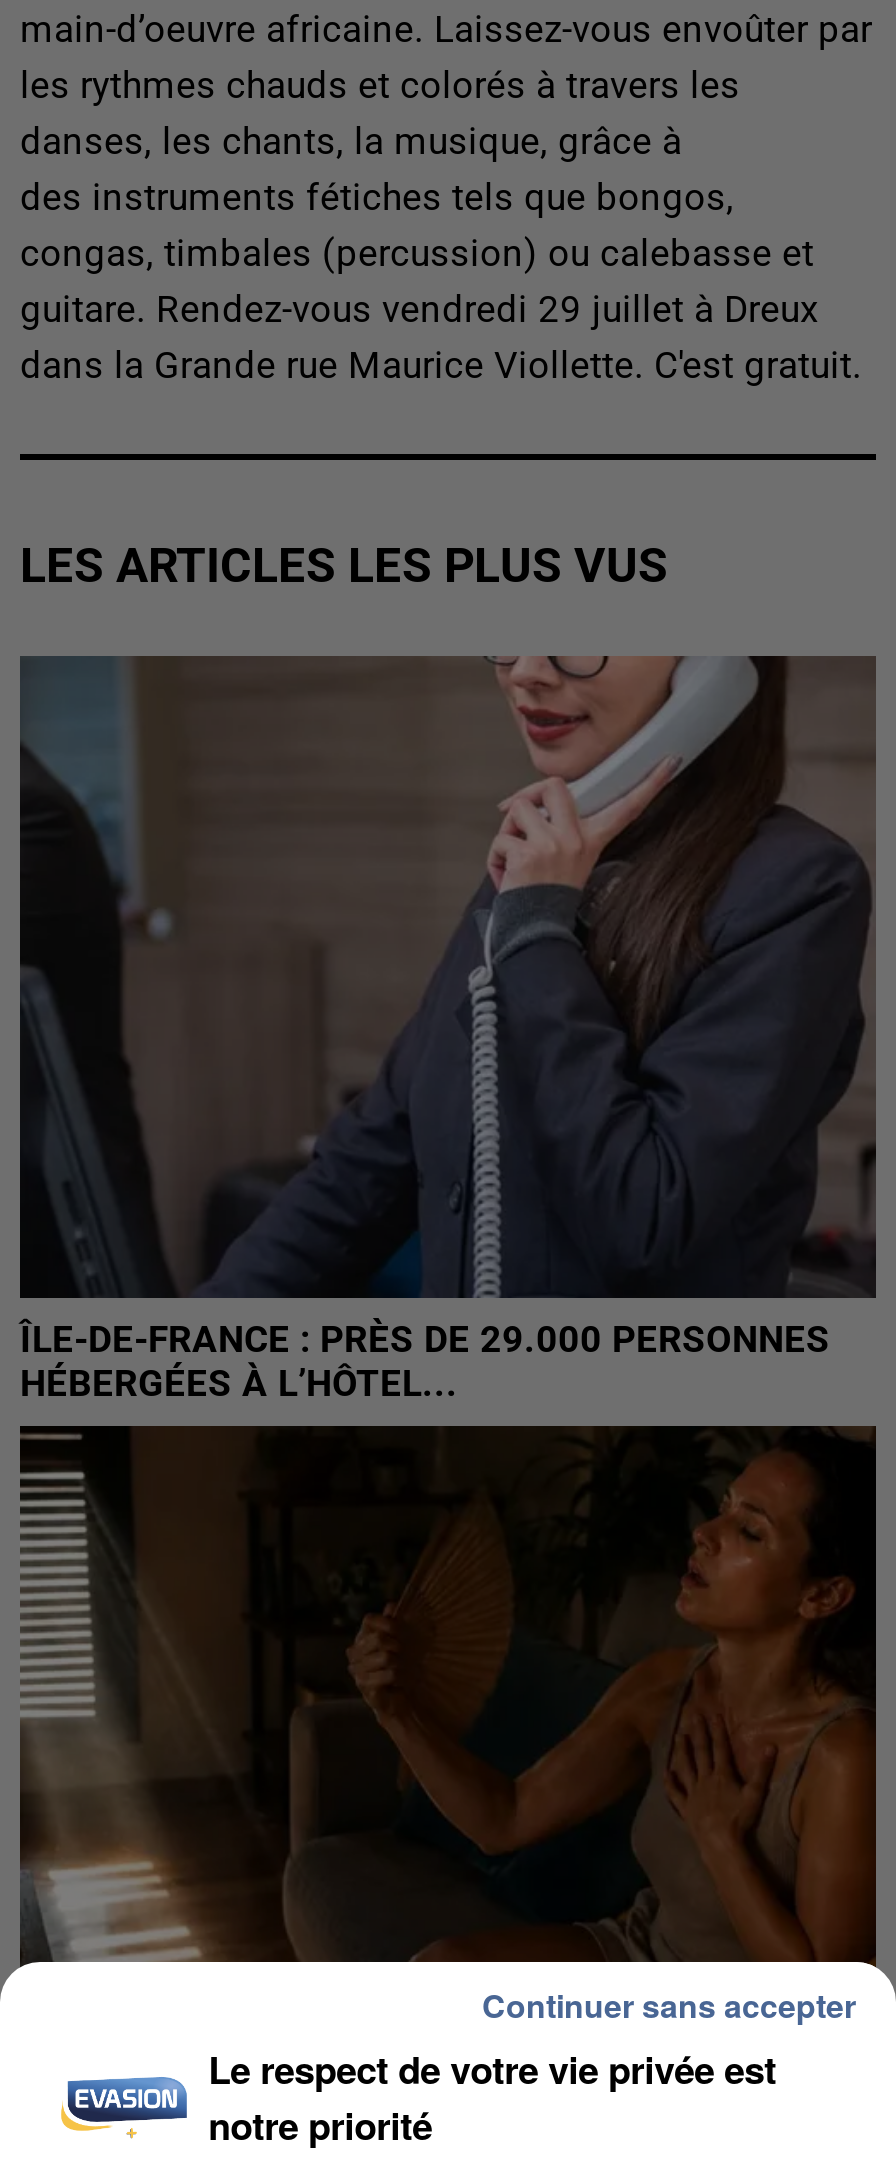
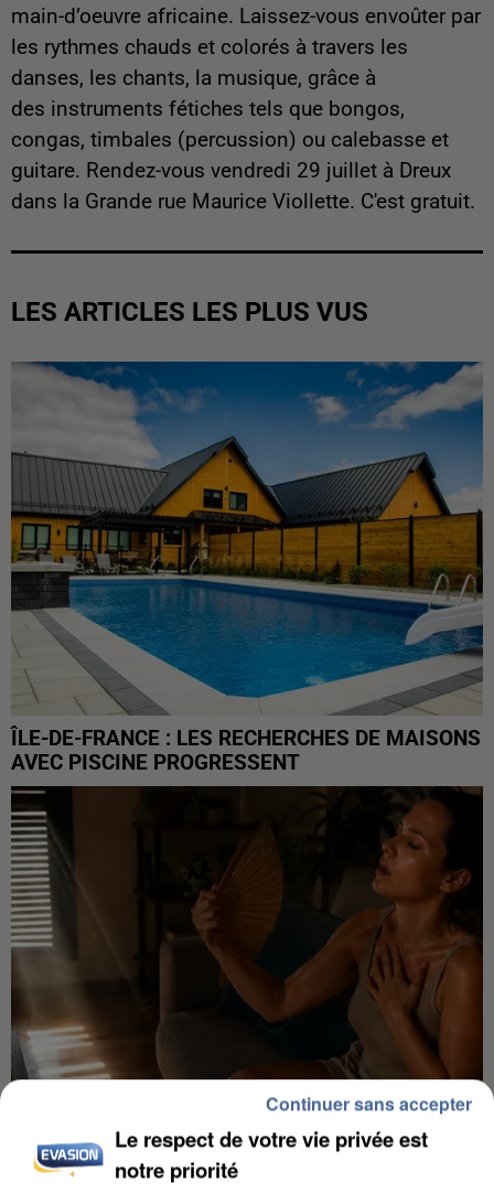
- [image]
- ÎLE-DE-FRANCE : PRÈS DE 29.000 PERSONNES
- HÉBERGÉES À L’HÔTEL...
+ [image]
+ ÎLE-DE-FRANCE : LES RECHERCHES DE MAISONS
+ AVEC PISCINE PROGRESSENT
